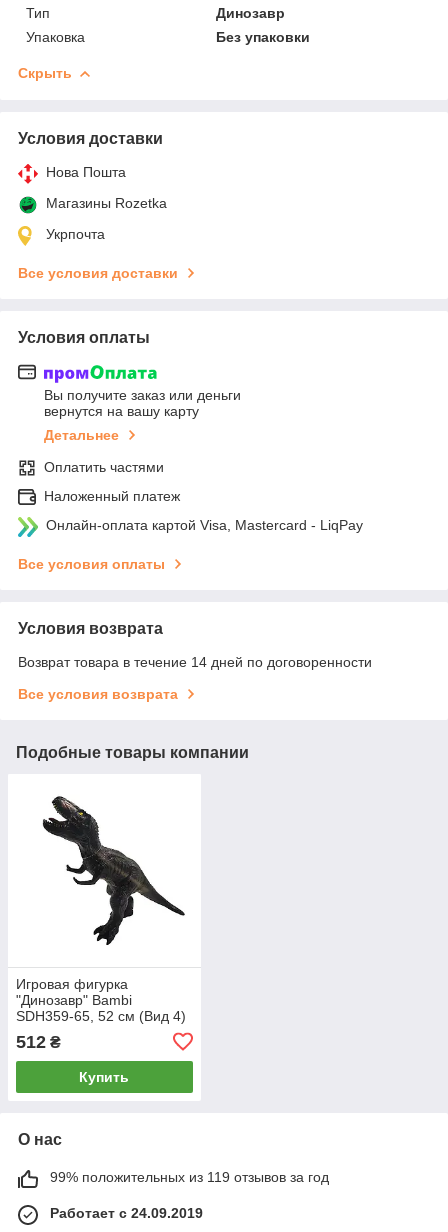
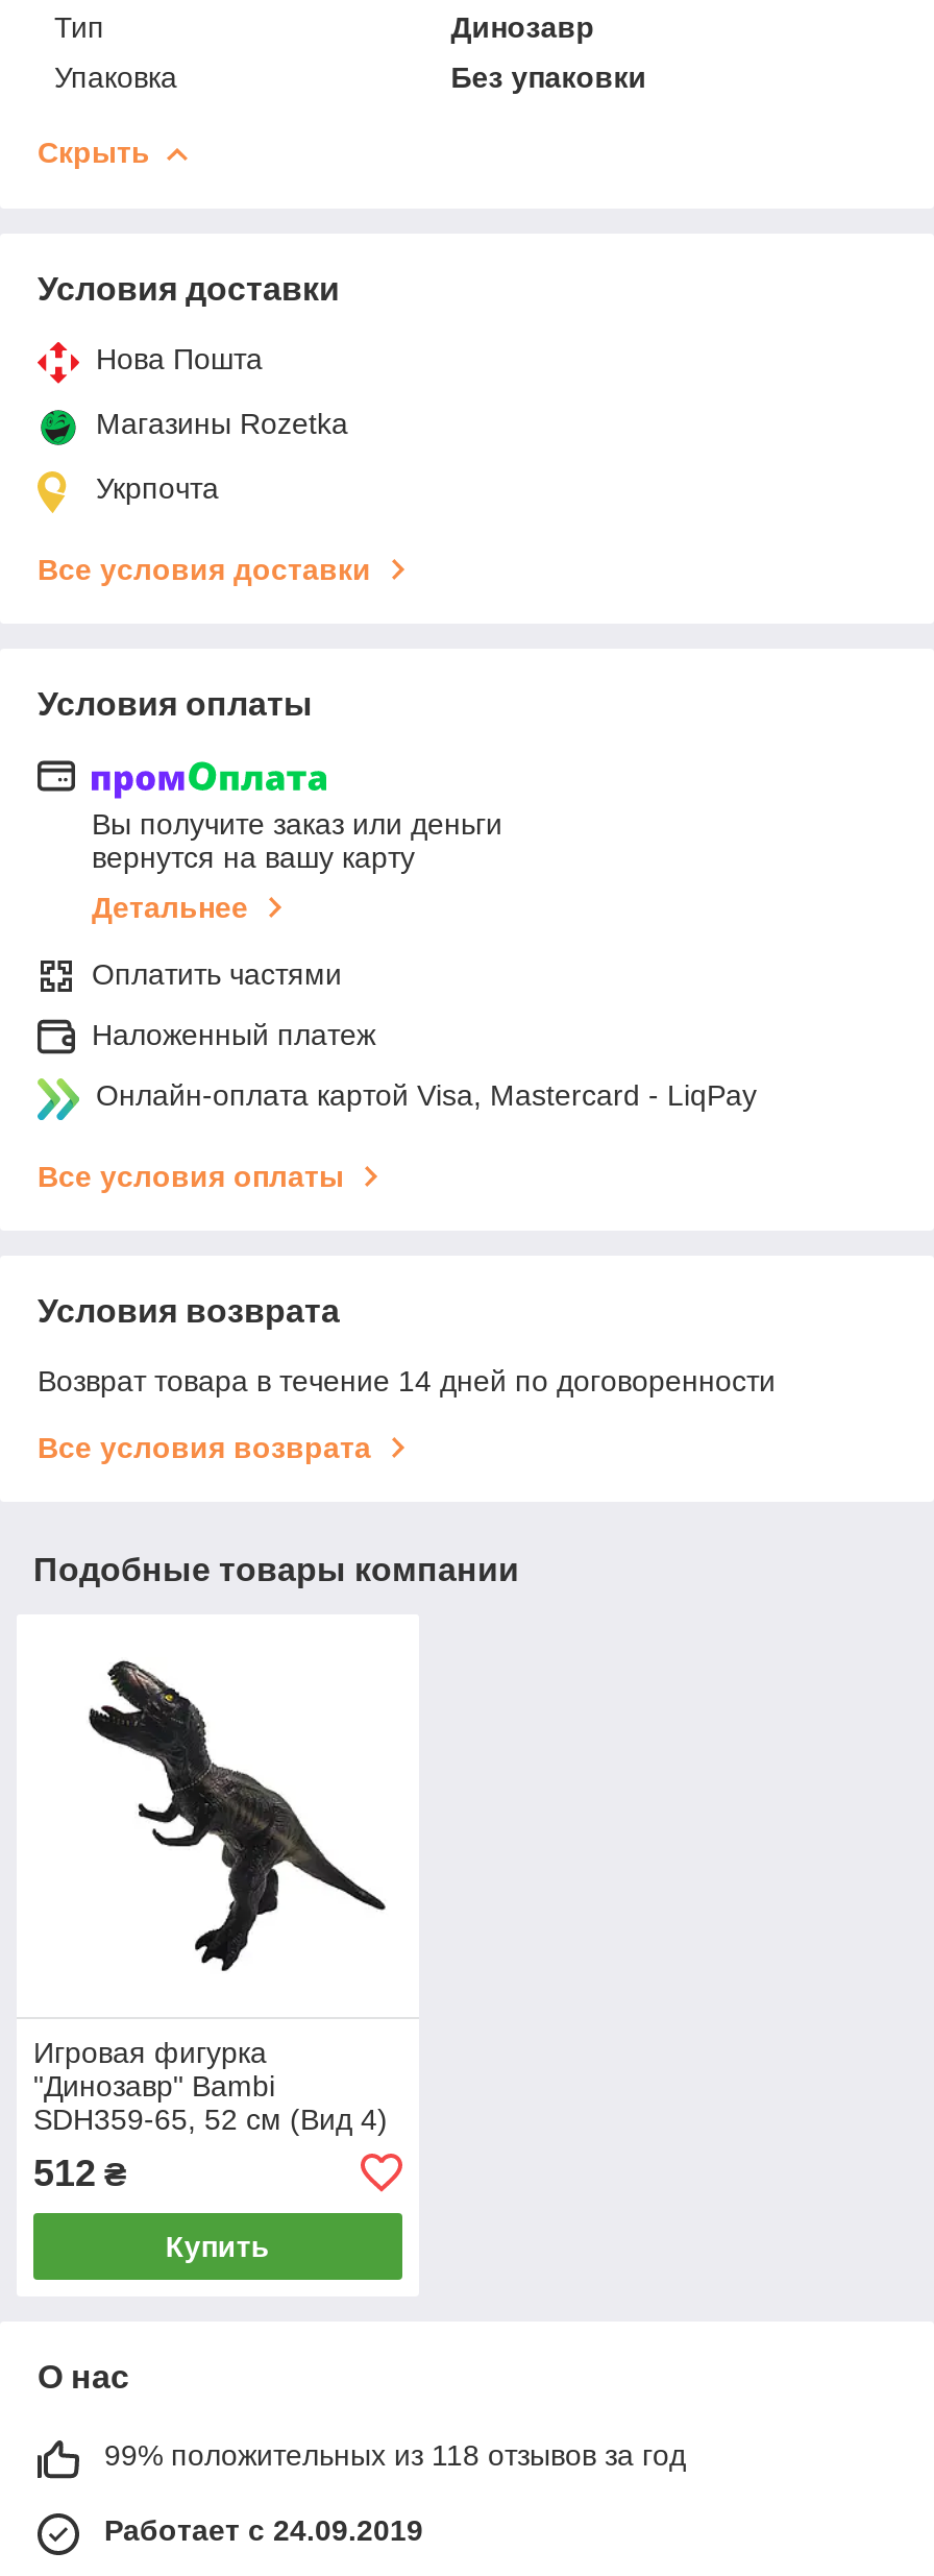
- 99% положительных из 119 отзывов за год
+ 99% положительных из 118 отзывов за год
